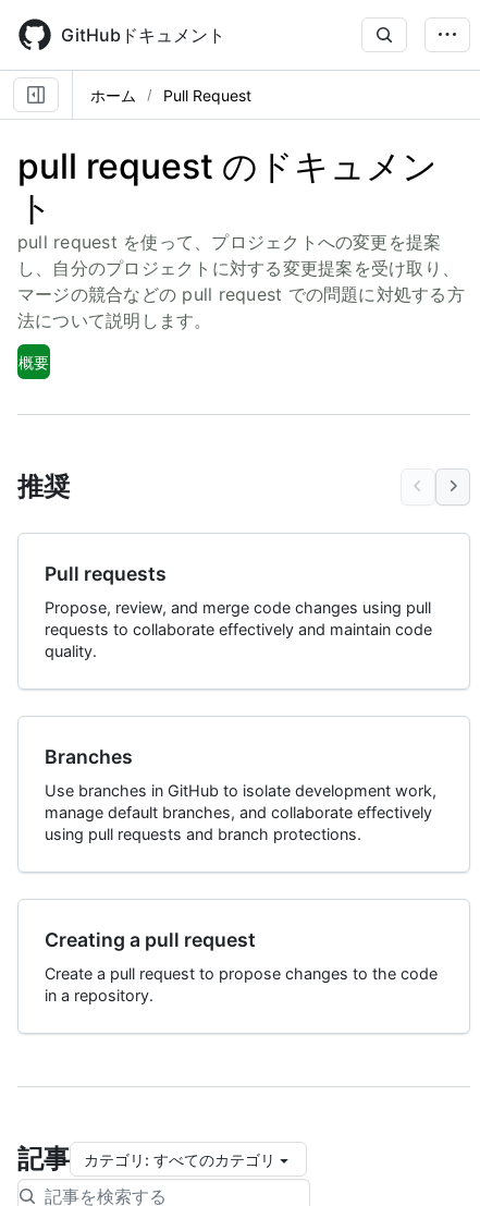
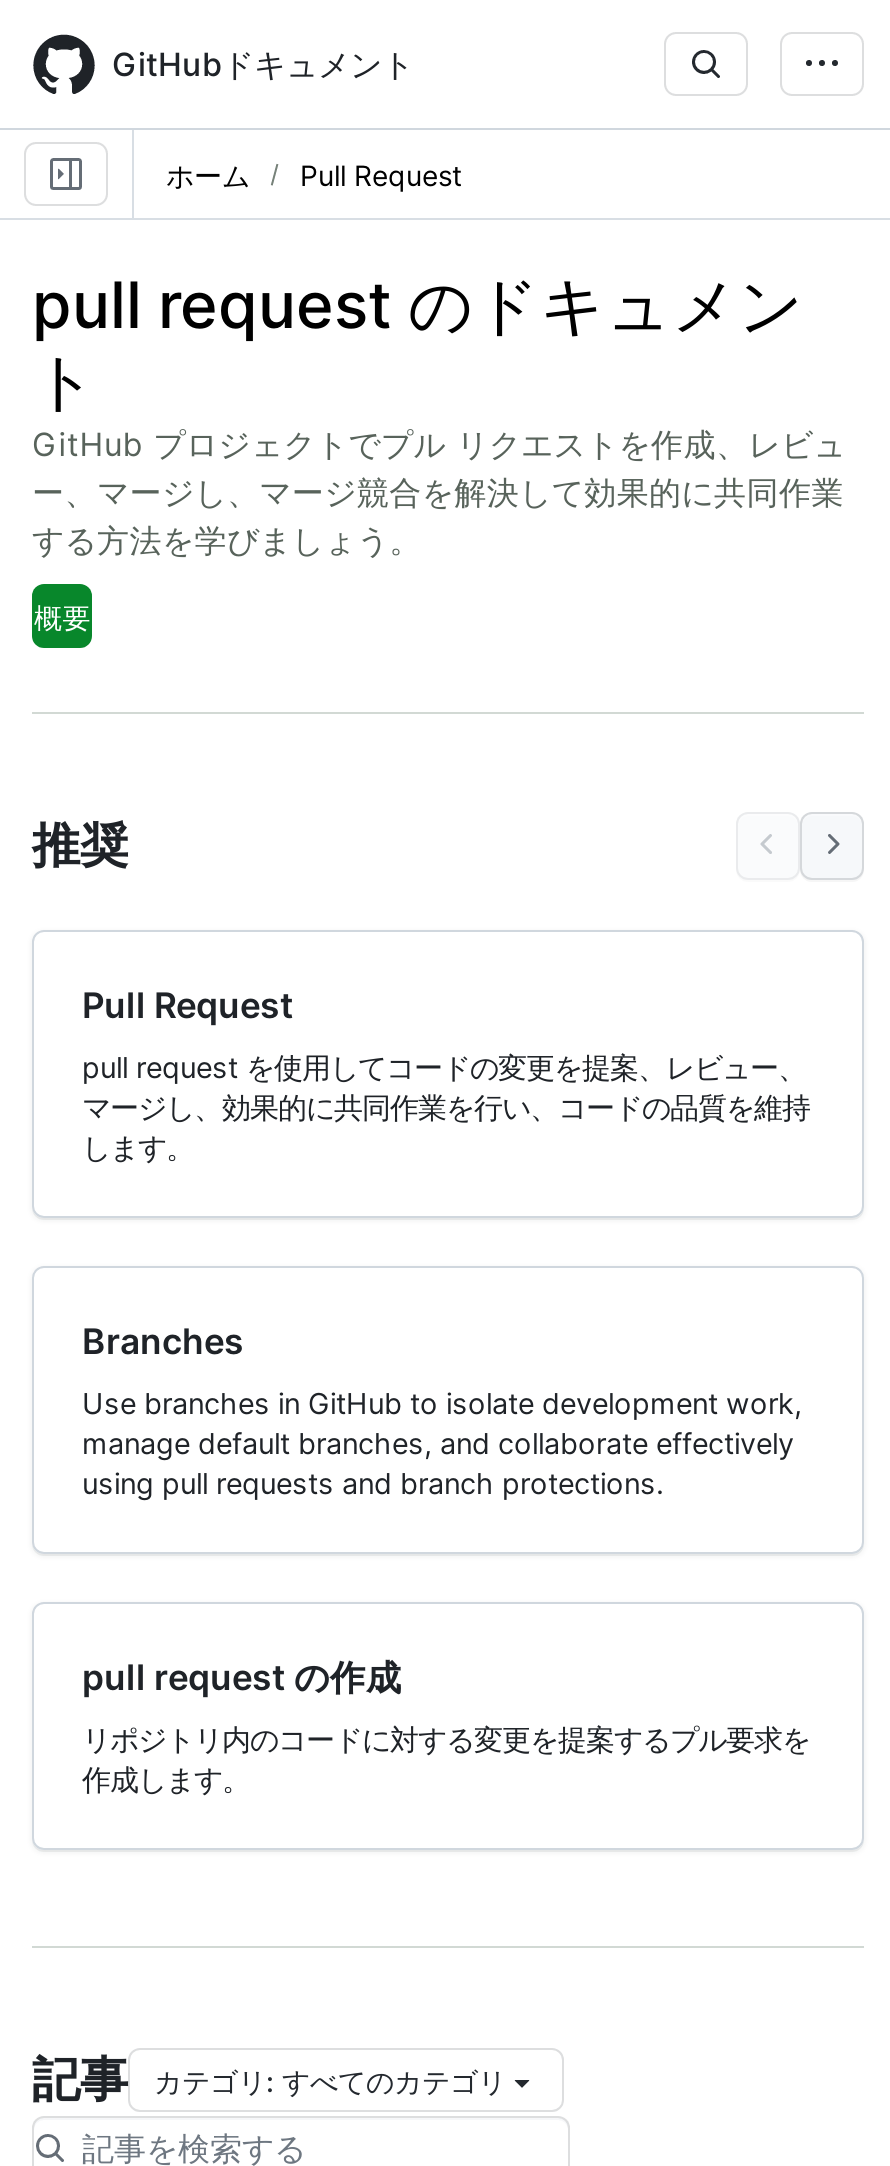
- pull request を使って、プロジェクトへの変更を提案
- し、自分のプロジェクトに対する変更提案を受け取り、
- マージの競合などの pull request での問題に対処する方
- 法について説明します。
+ GitHub プロジェクトでプル リクエストを作成、レビュ
+ ー、マージし、マージ競合を解決して効果的に共同作業
+ する方法を学びましょう。

- Pull requests
+ Pull Request

- Propose, review, and merge code changes using pull
- requests to collaborate effectively and maintain code
- quality.
+ pull request を使用してコードの変更を提案、レビュー、
+ マージし、効果的に共同作業を行い、コードの品質を維持
+ します。

- Creating a pull request
+ pull request の作成

- Create a pull request to propose changes to the code
- in a repository.
+ リポジトリ内のコードに対する変更を提案するプル要求を
+ 作成します。
